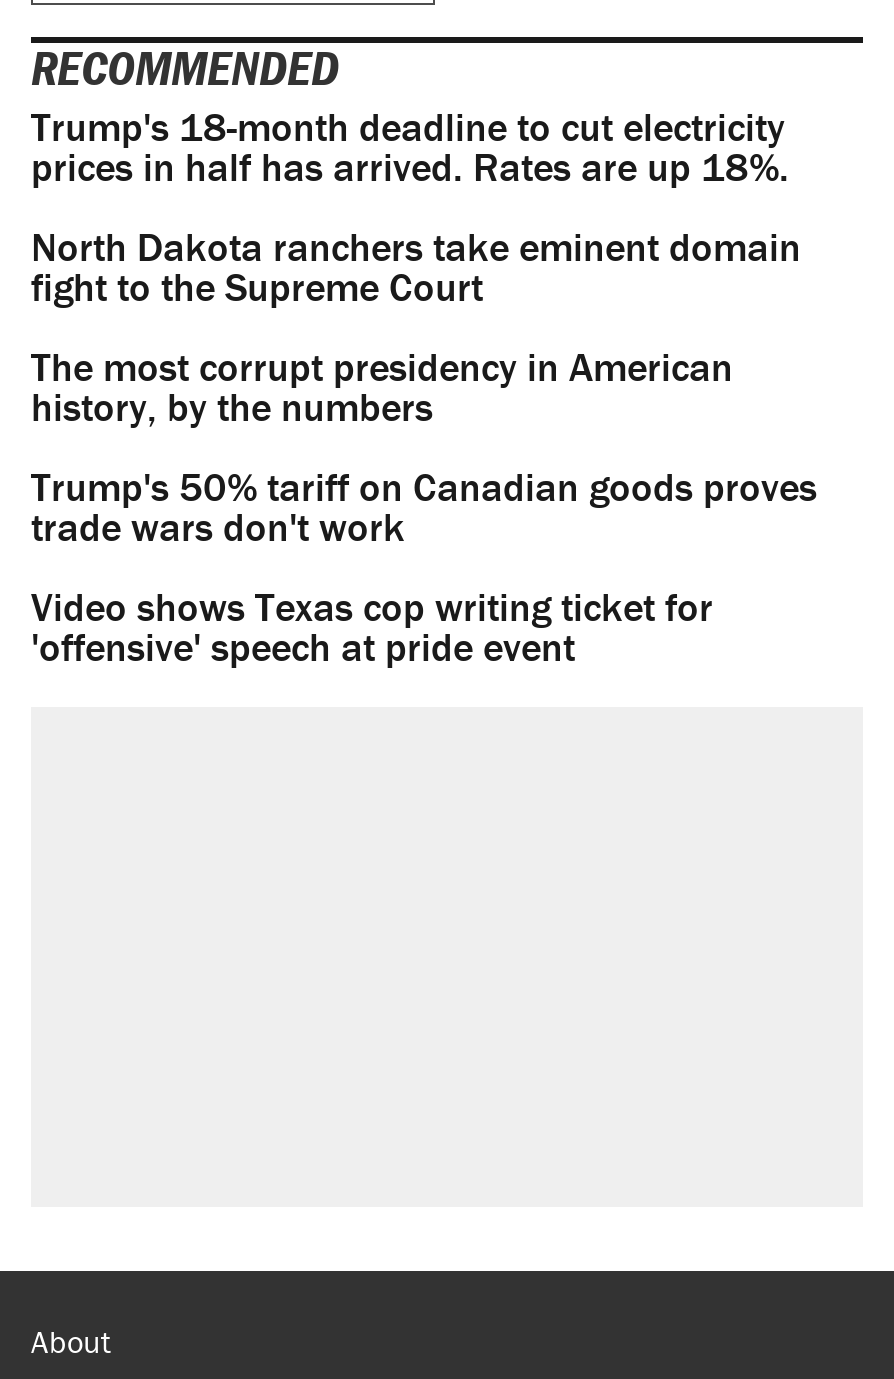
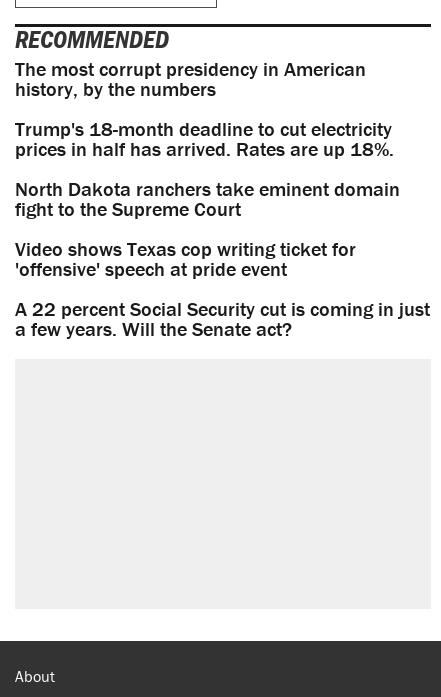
moved down: Trump's 18-month deadline to cut electricity | prices in half has arrived. Rates are up 18%. | North Dakota ranchers take eminent domain | fight to the Supreme Court

moved up: The most corrupt presidency in American | history, by the numbers

- Trump's 50% tariff on Canadian goods proves
- trade wars don't work

moved up: Video shows Texas cop writing ticket for | 'offensive' speech at pride event

+ A 22 percent Social Security cut is coming in just
+ a few years. Will the Senate act?
